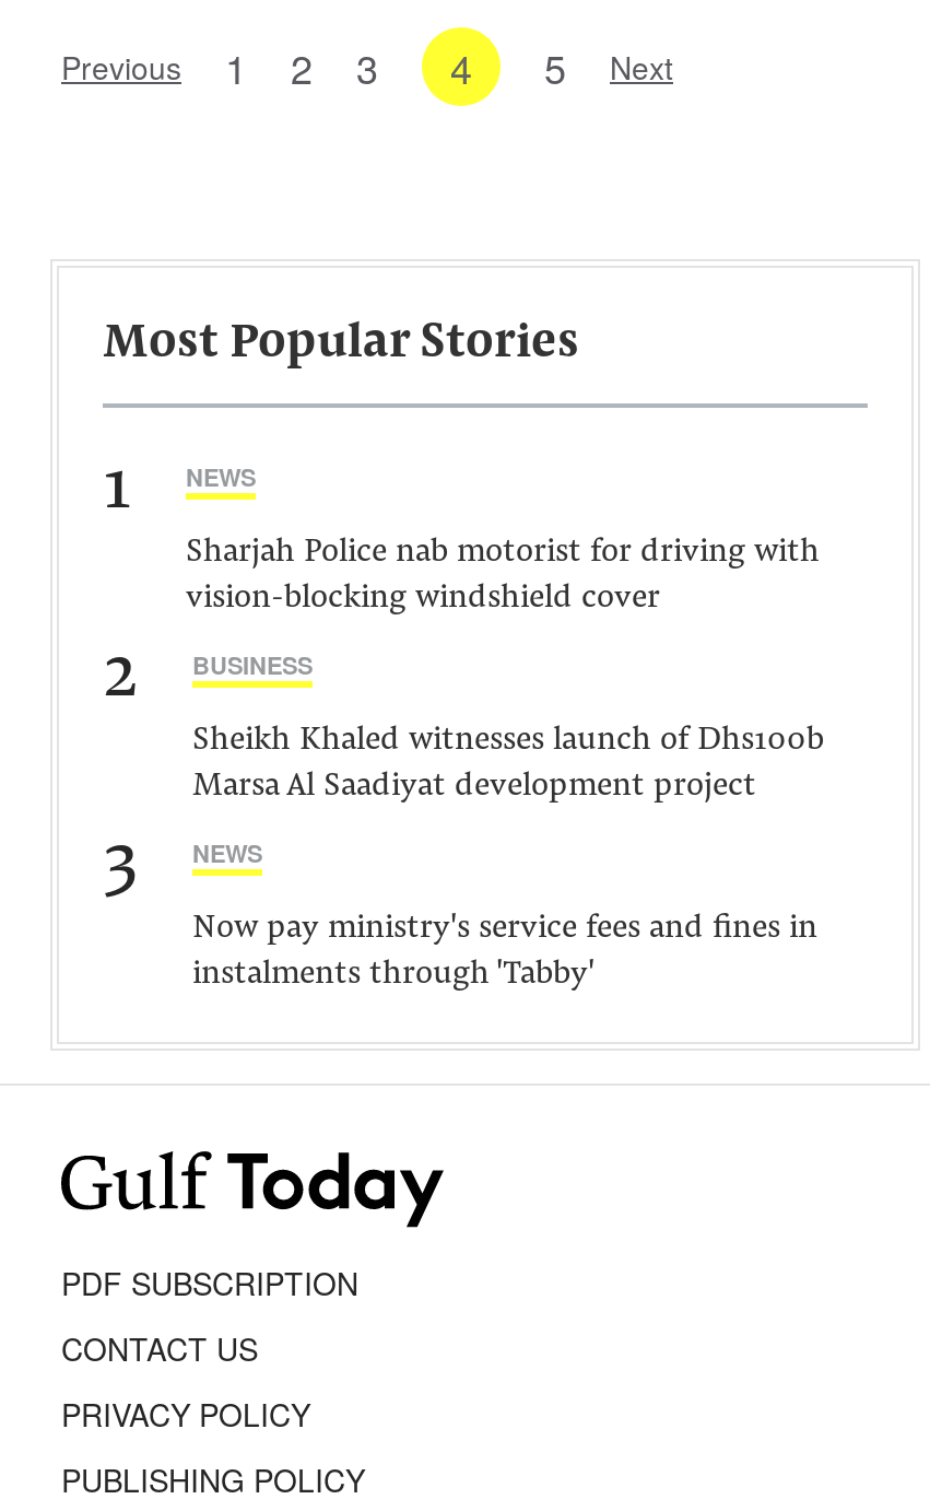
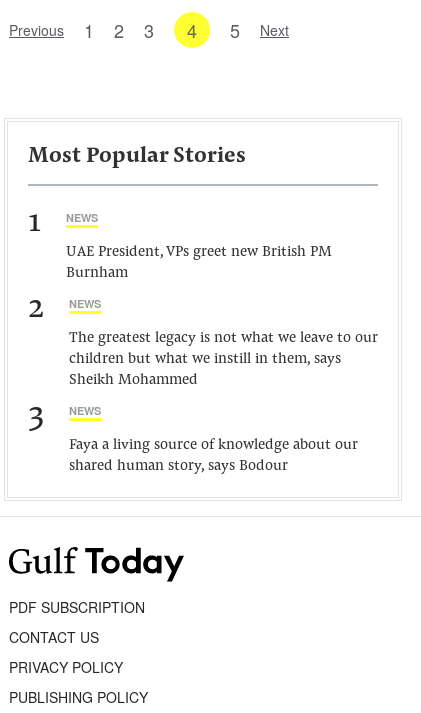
- Sharjah Police nab motorist for driving with
- vision-blocking windshield cover
+ UAE President, VPs greet new British PM
+ Burnham

- BUSINESS
+ NEWS

- Sheikh Khaled witnesses launch of Dhs100b
- Marsa Al Saadiyat development project
+ The greatest legacy is not what we leave to our
+ children but what we instill in them, says
+ Sheikh Mohammed

- Now pay ministry's service fees and fines in
- instalments through 'Tabby'
+ Faya a living source of knowledge about our
+ shared human story, says Bodour
